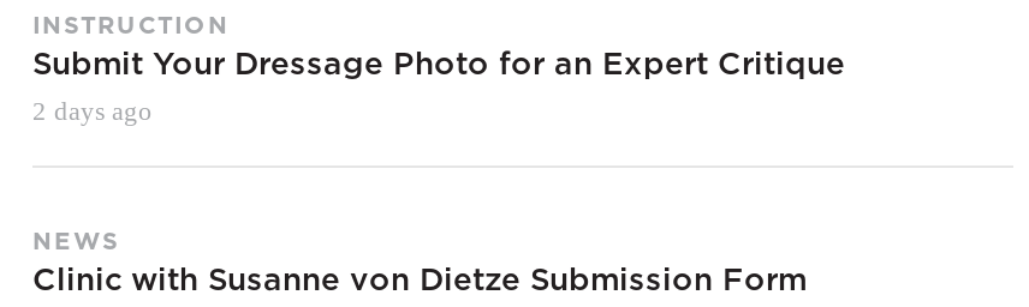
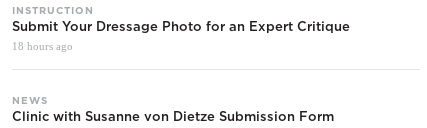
- 2 days ago
+ 18 hours ago
